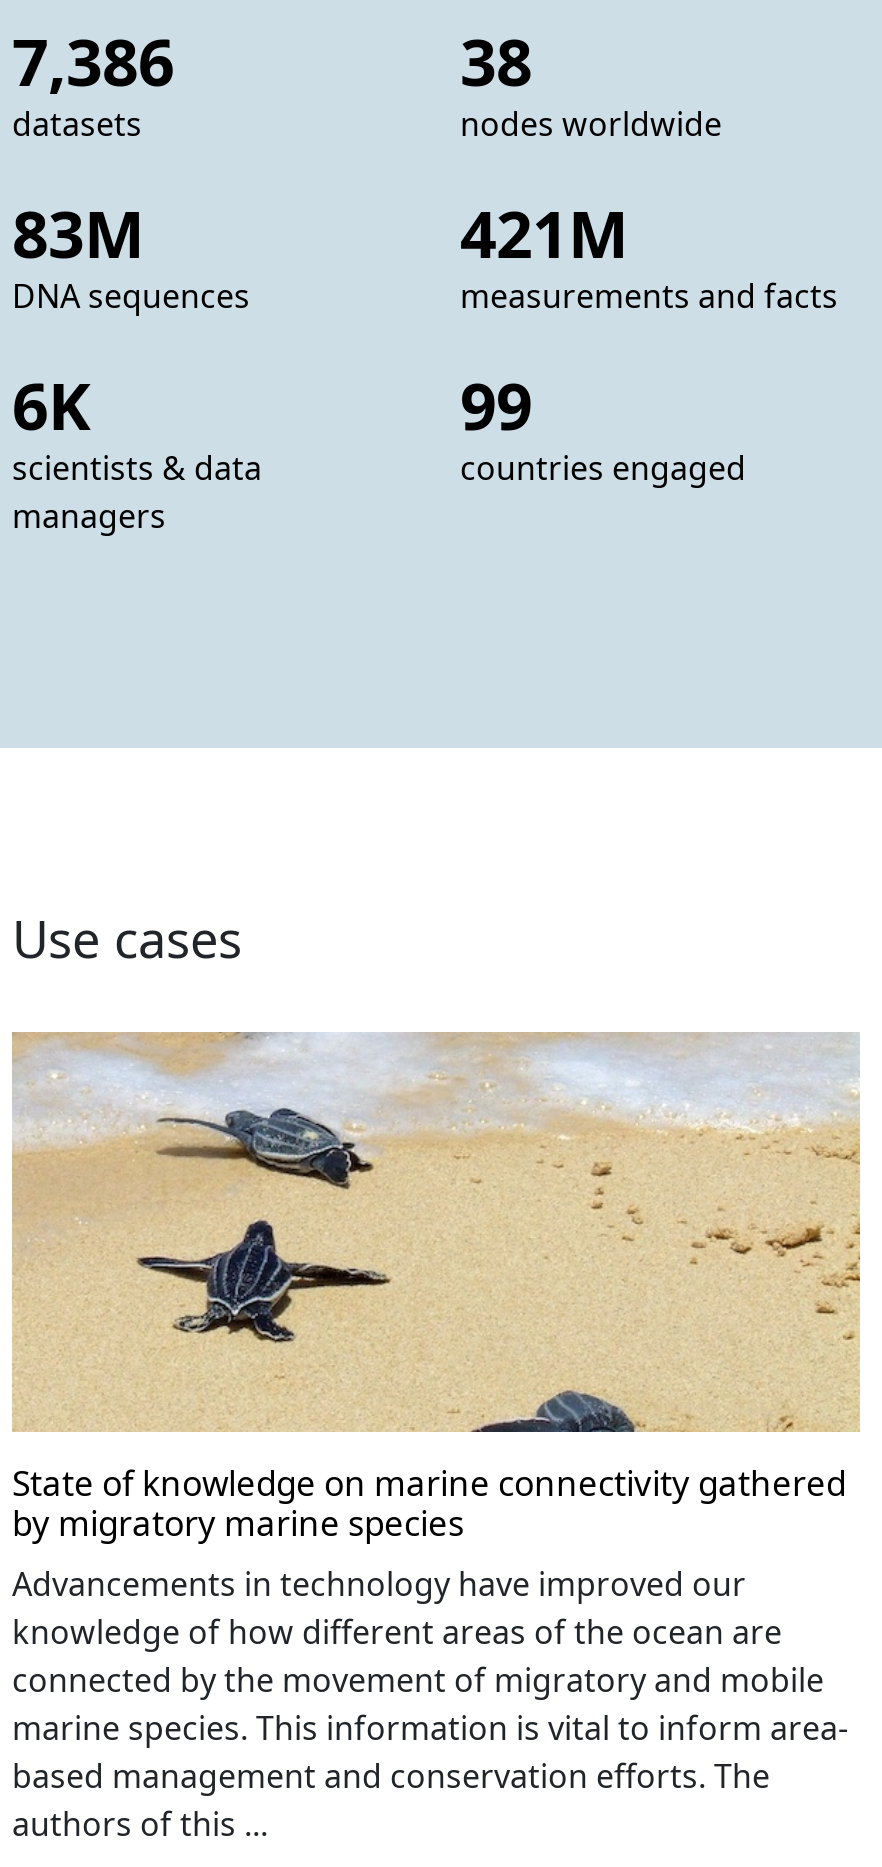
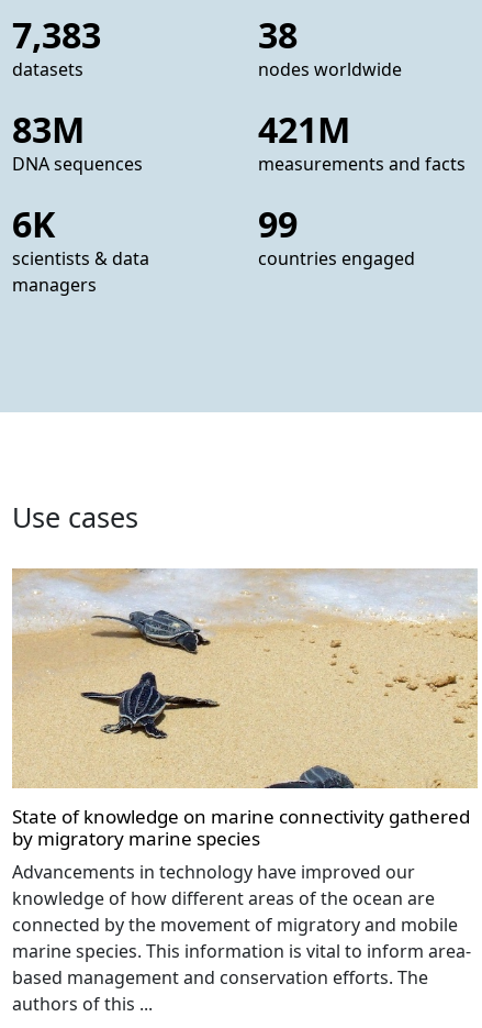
- 7,386
+ 7,383
